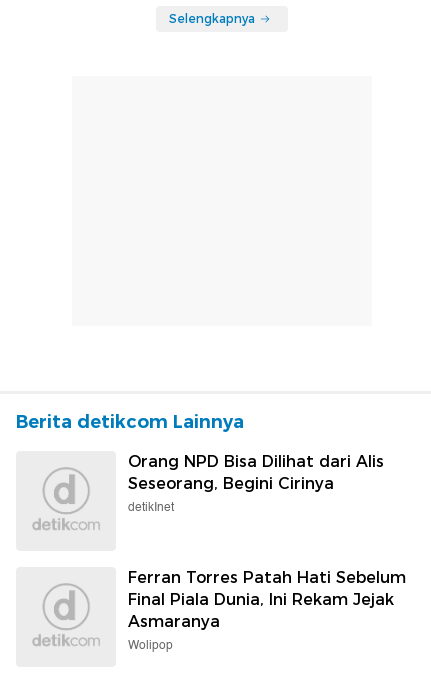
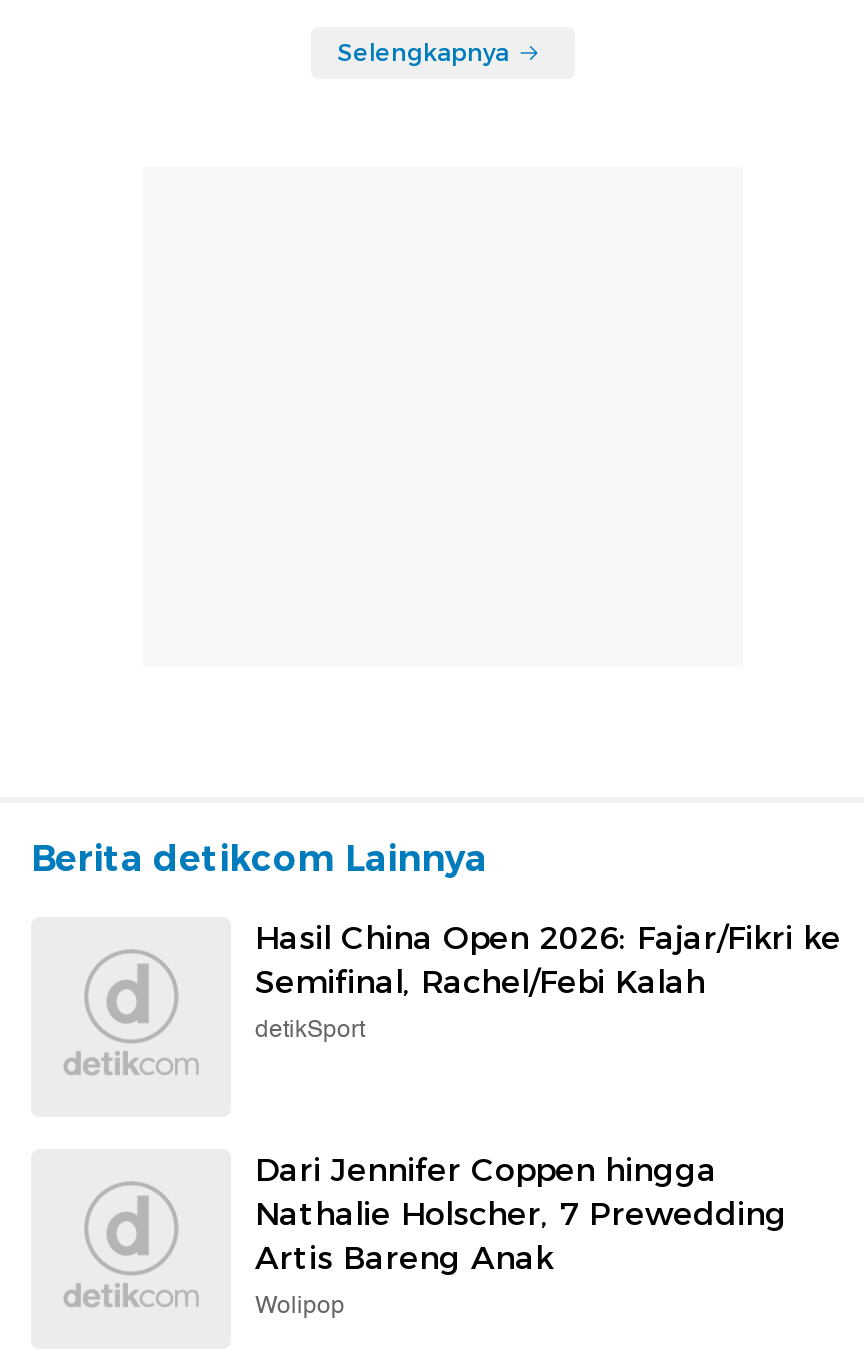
- Orang NPD Bisa Dilihat dari Alis
- Seseorang, Begini Cirinya
- detikInet
+ Hasil China Open 2026: Fajar/Fikri ke
+ Semifinal, Rachel/Febi Kalah
+ detikSport

- Ferran Torres Patah Hati Sebelum
- Final Piala Dunia, Ini Rekam Jejak
- Asmaranya
+ Dari Jennifer Coppen hingga
+ Nathalie Holscher, 7 Prewedding
+ Artis Bareng Anak
